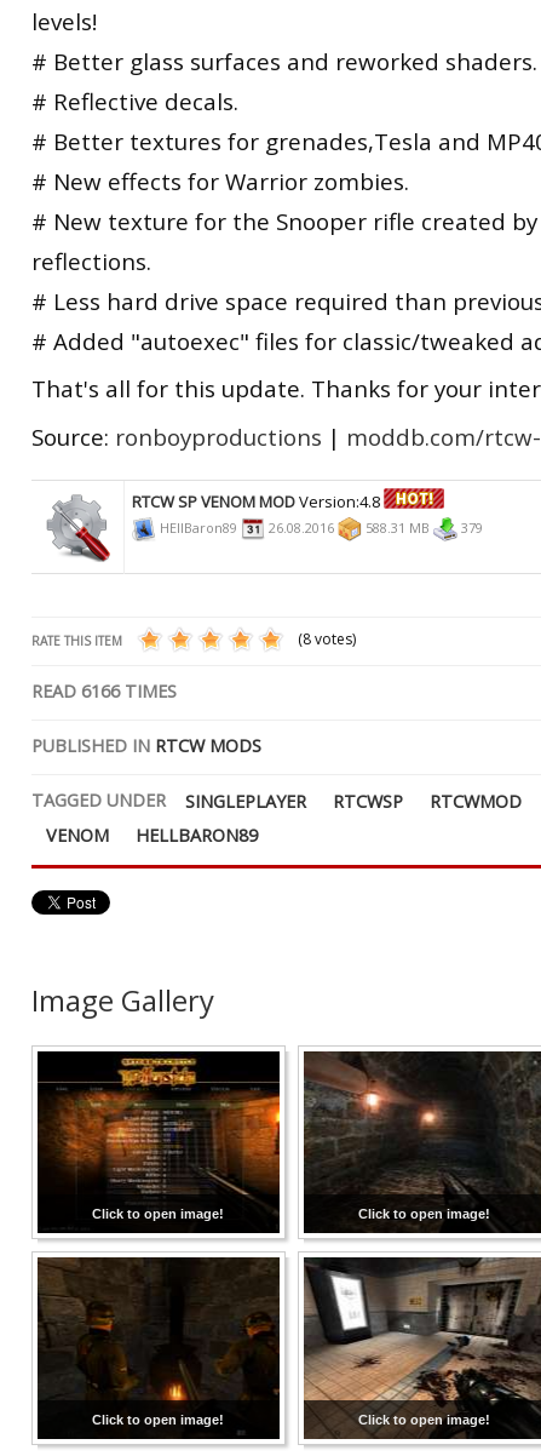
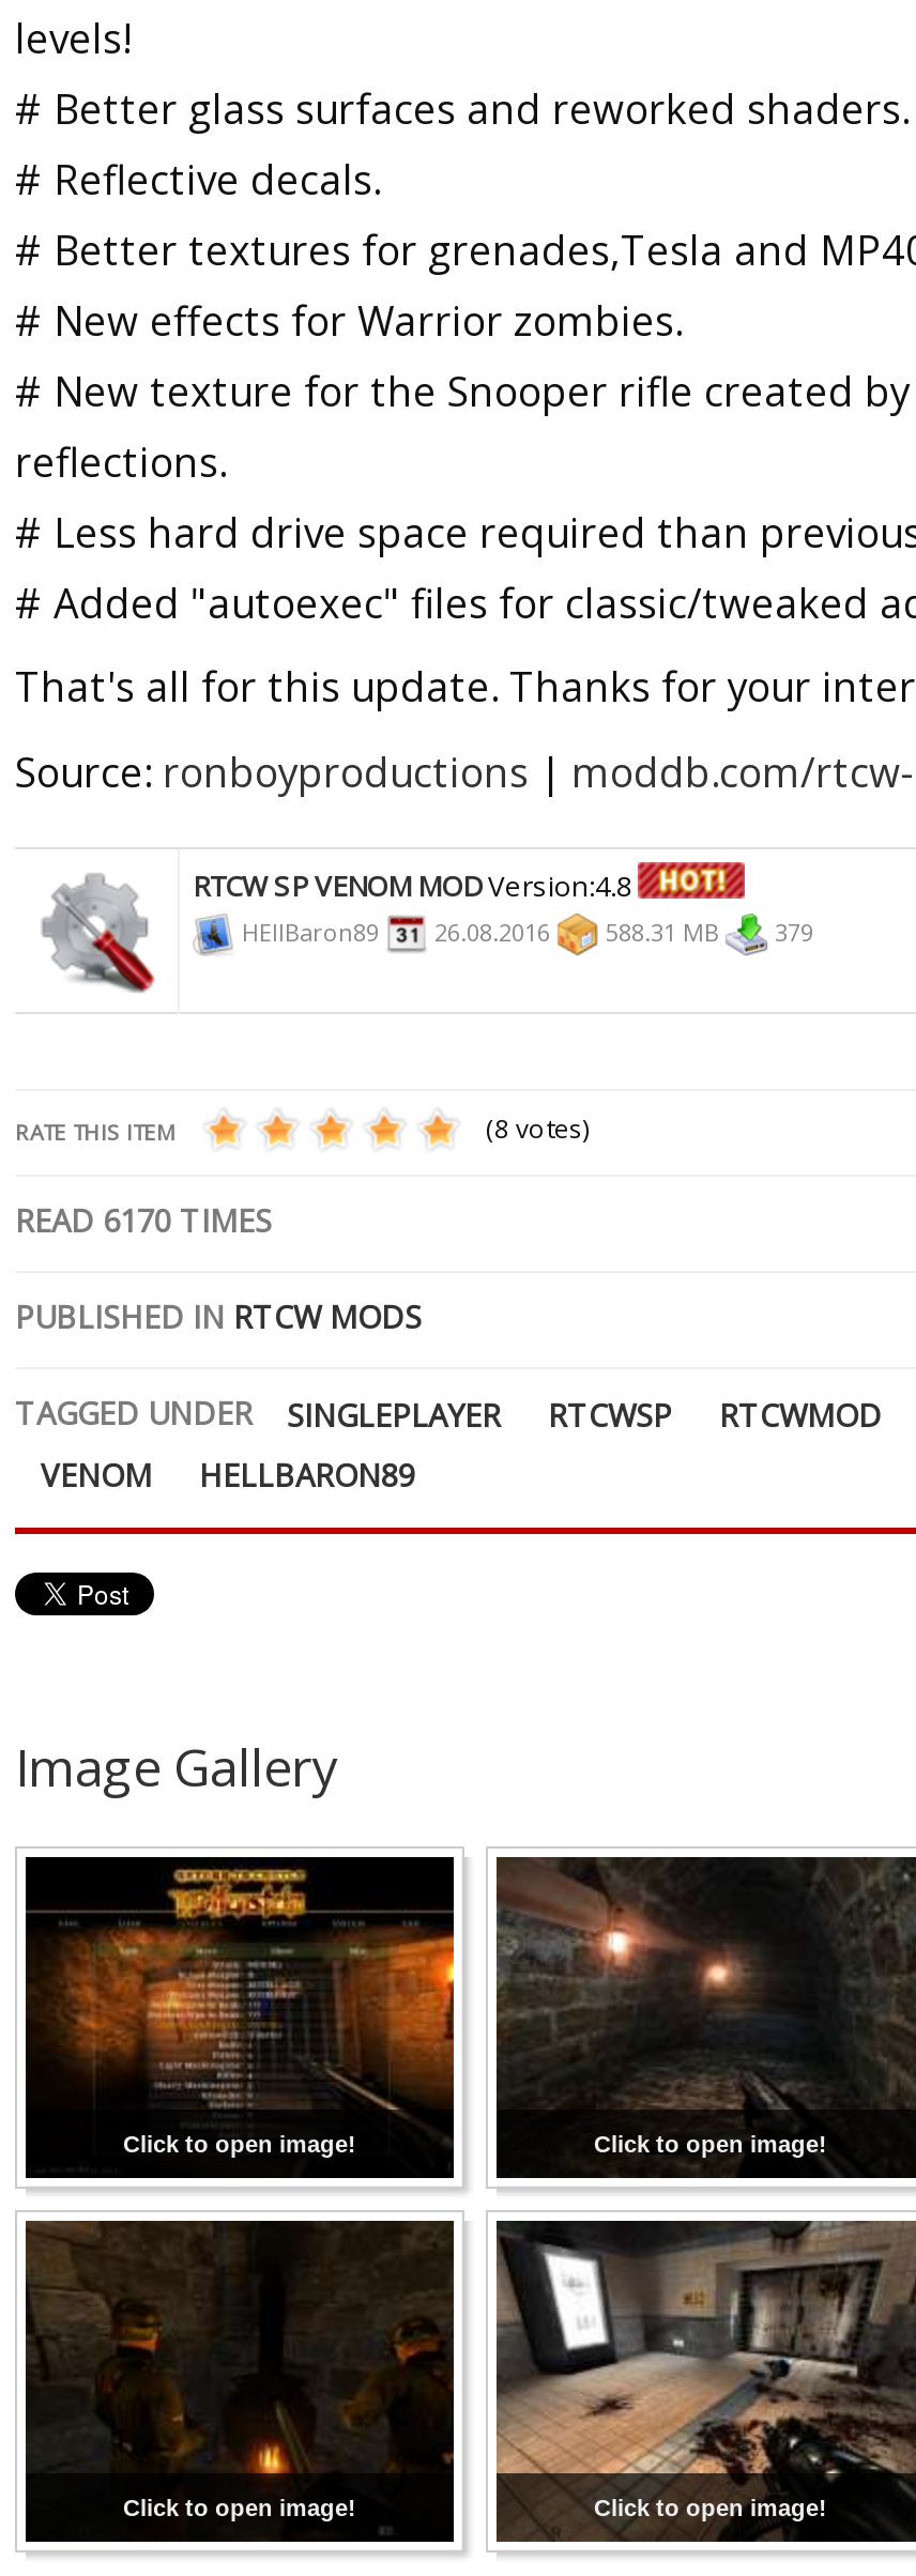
- READ 6166 TIMES
+ READ 6170 TIMES
